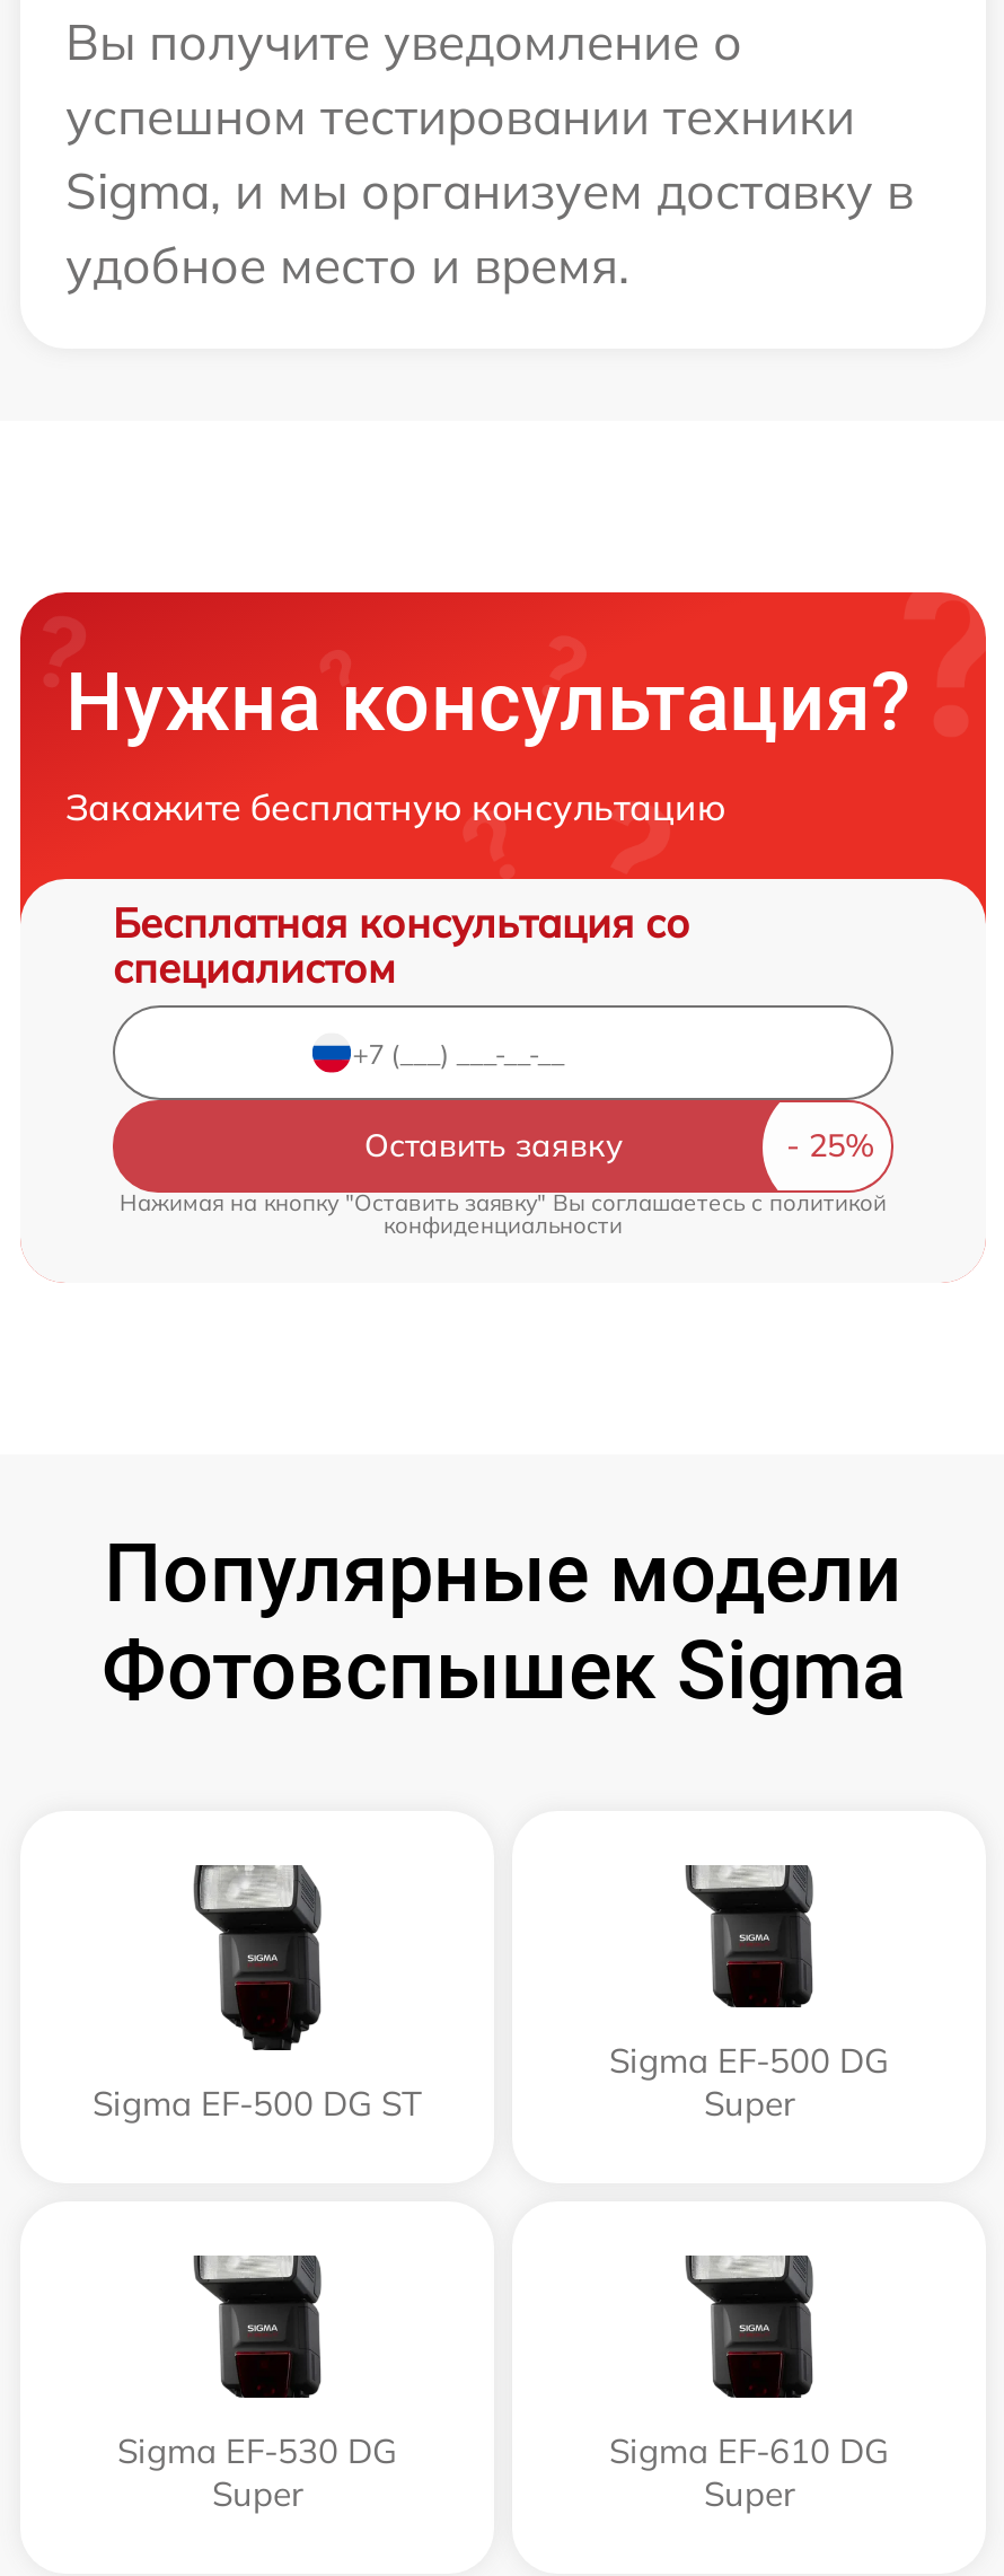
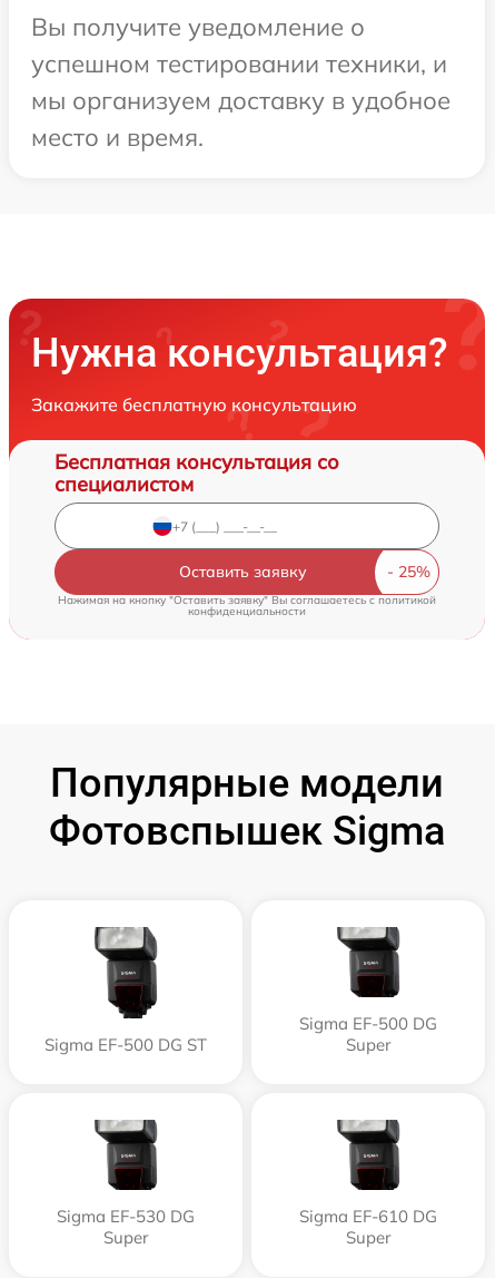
- успешном тестировании техники
- Sigma, и мы организуем доставку в
- удобное место и время.
+ успешном тестировании техники, и
+ мы организуем доставку в удобное
+ место и время.
